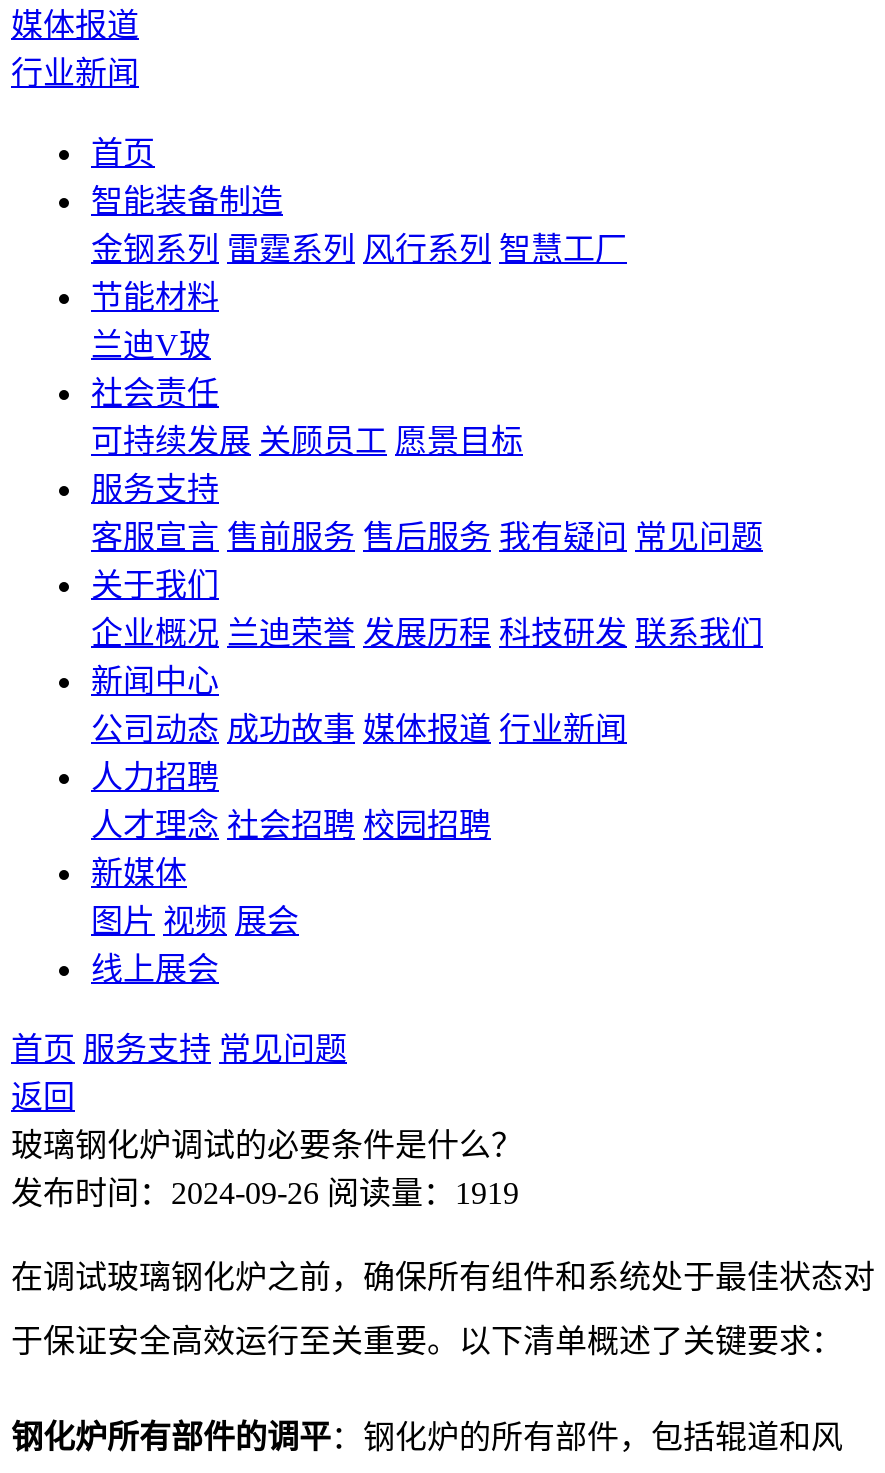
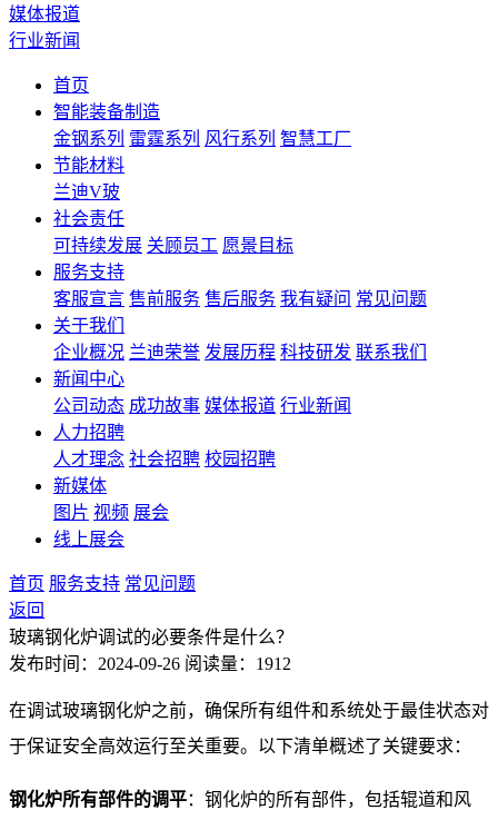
- 发布时间：2024-09-26 阅读量：1919
+ 发布时间：2024-09-26 阅读量：1912
